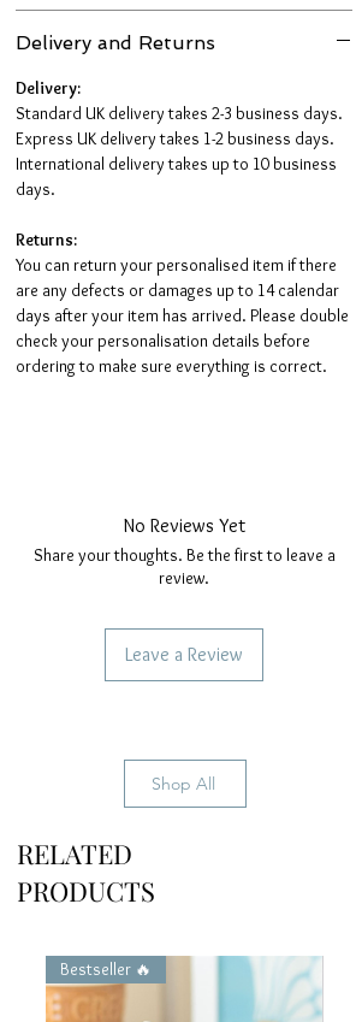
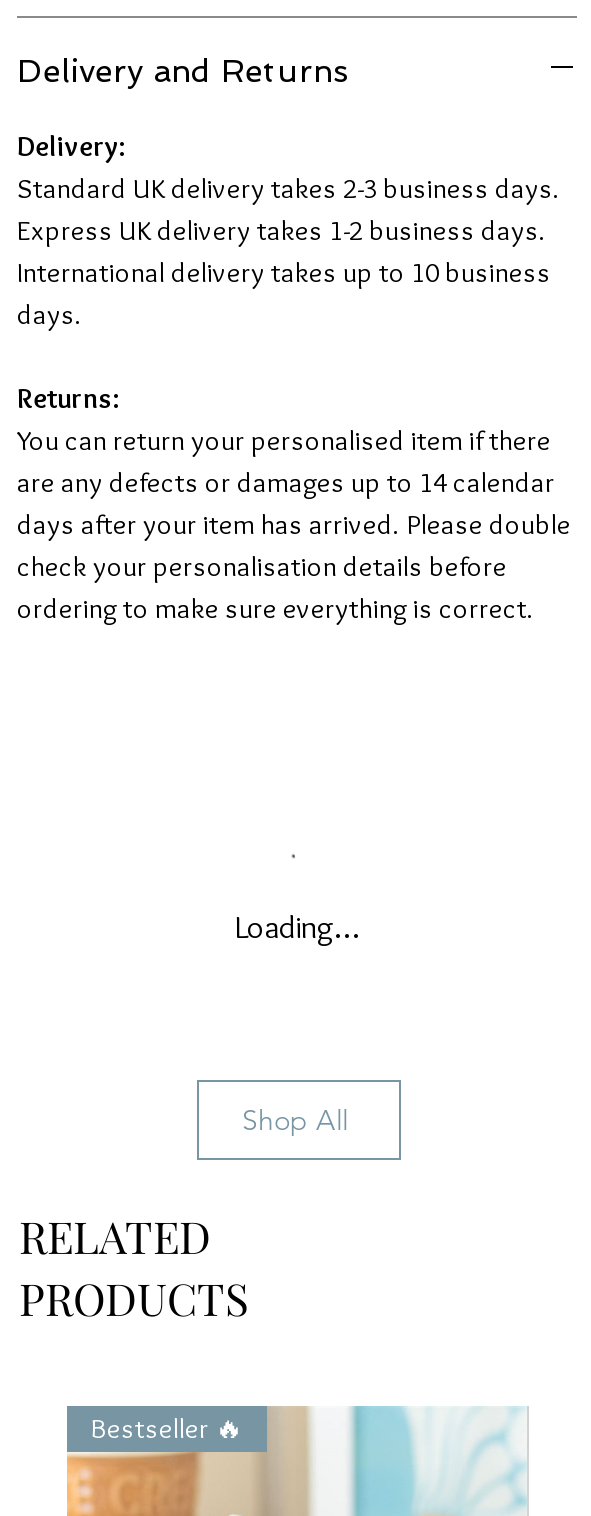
- No Reviews Yet
- Share your thoughts. Be the first to leave a
- review.
- Leave a Review
+ Loading…
